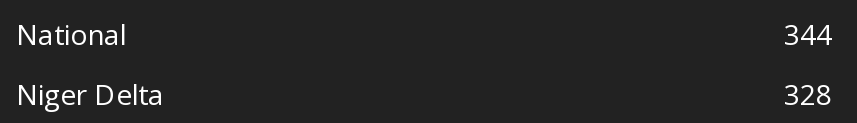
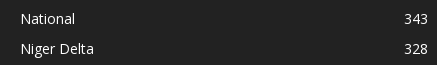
- 344
+ 343
